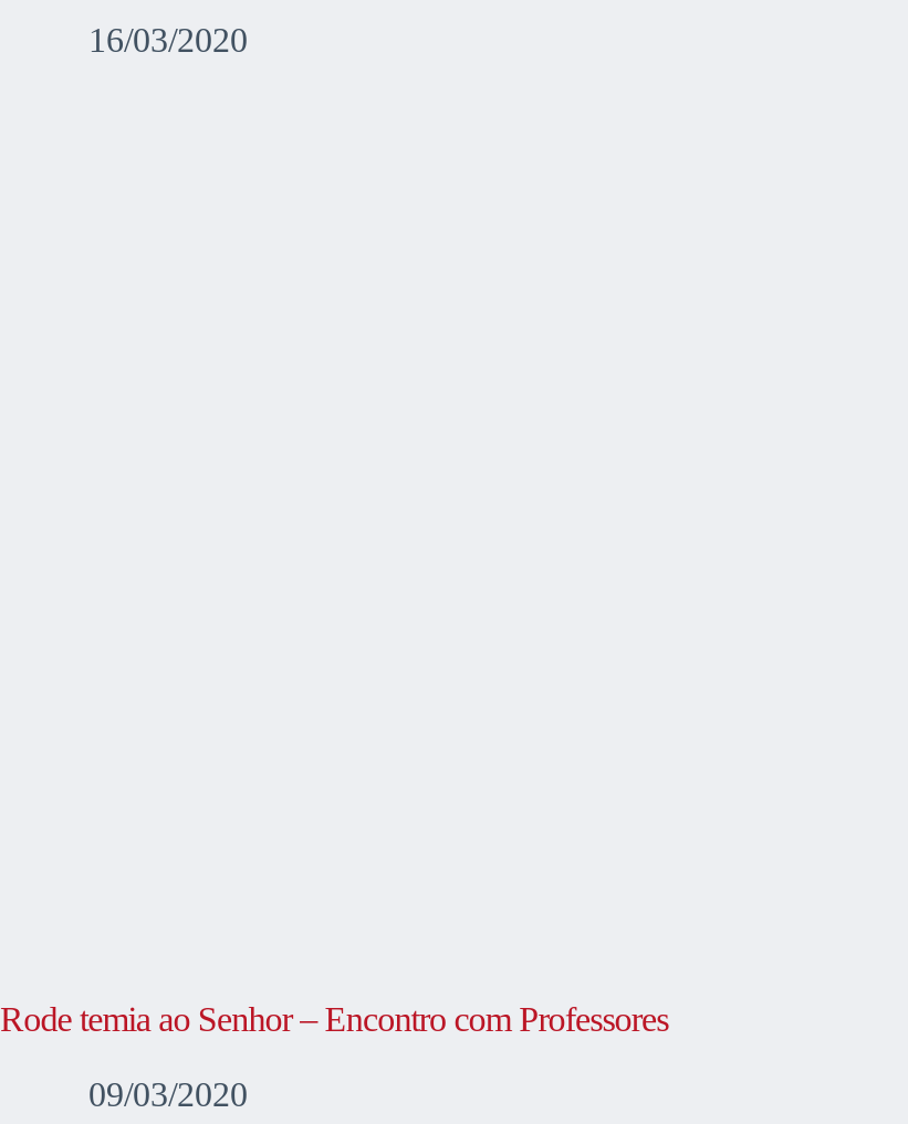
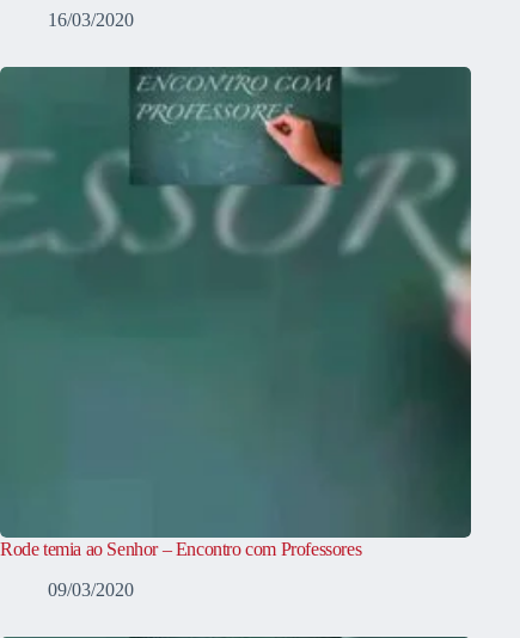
+ [image]
